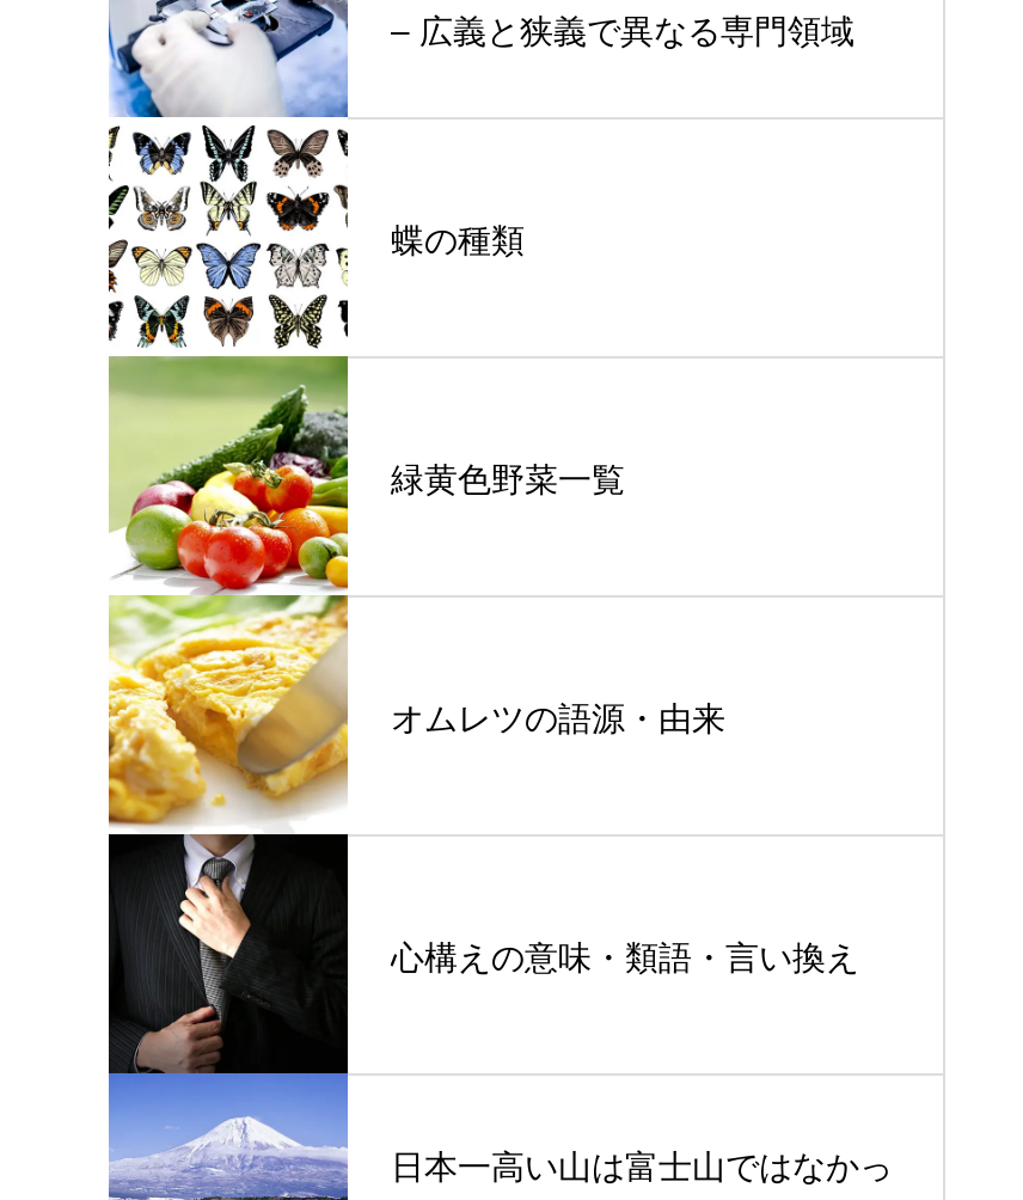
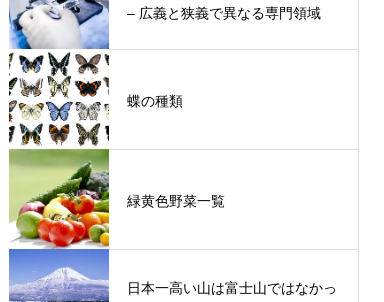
- [image]
- オムレツの語源・由来

- 心構えの意味・類語・言い換え
